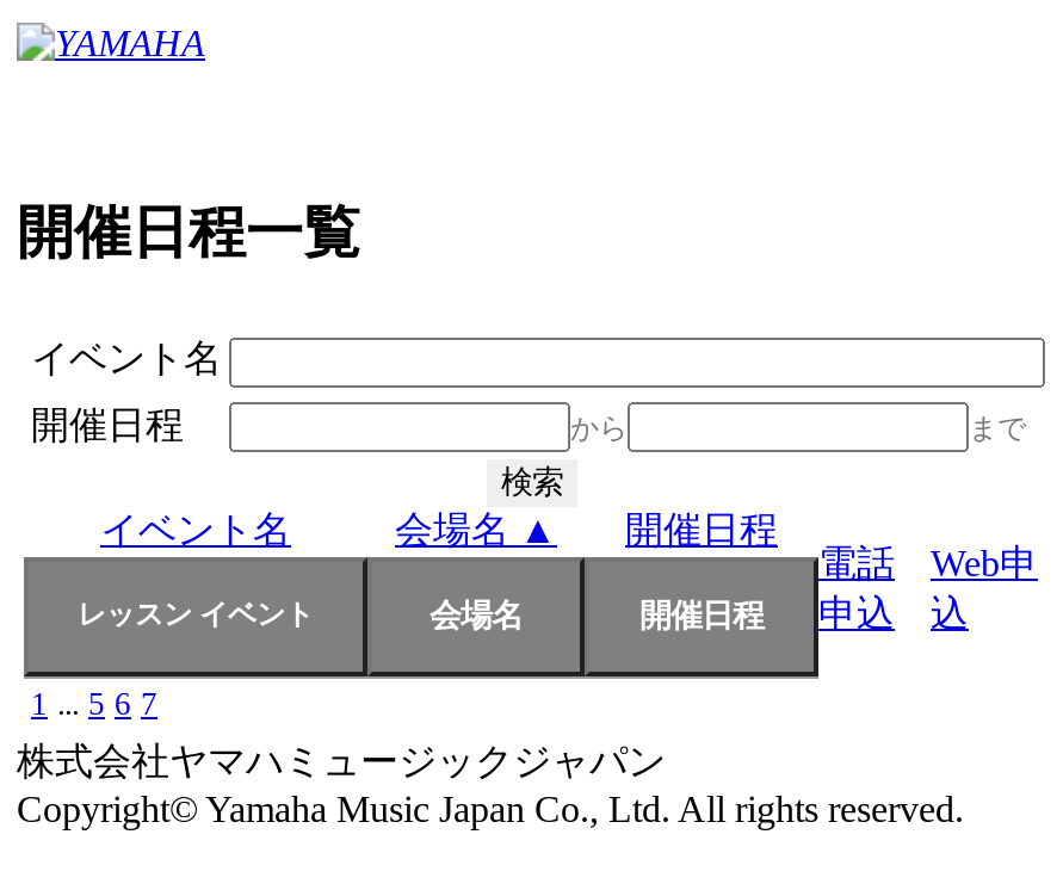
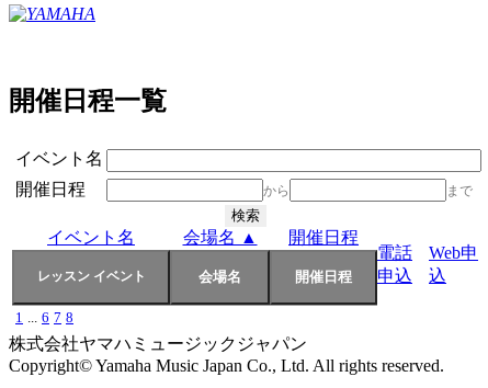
- 1 ... 5 6 7
+ 1 ... 6 7 8
